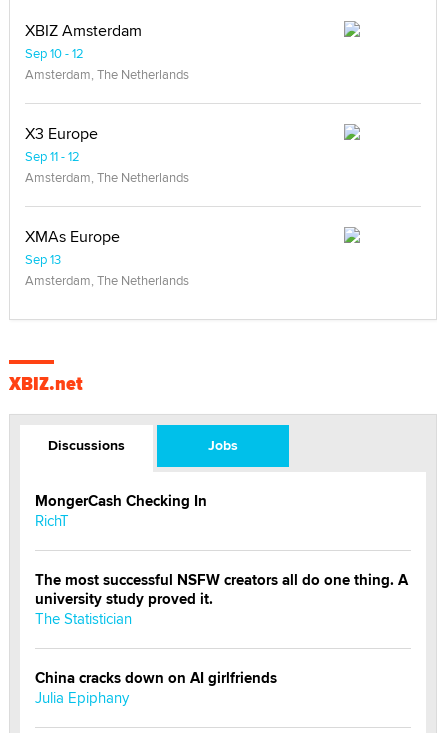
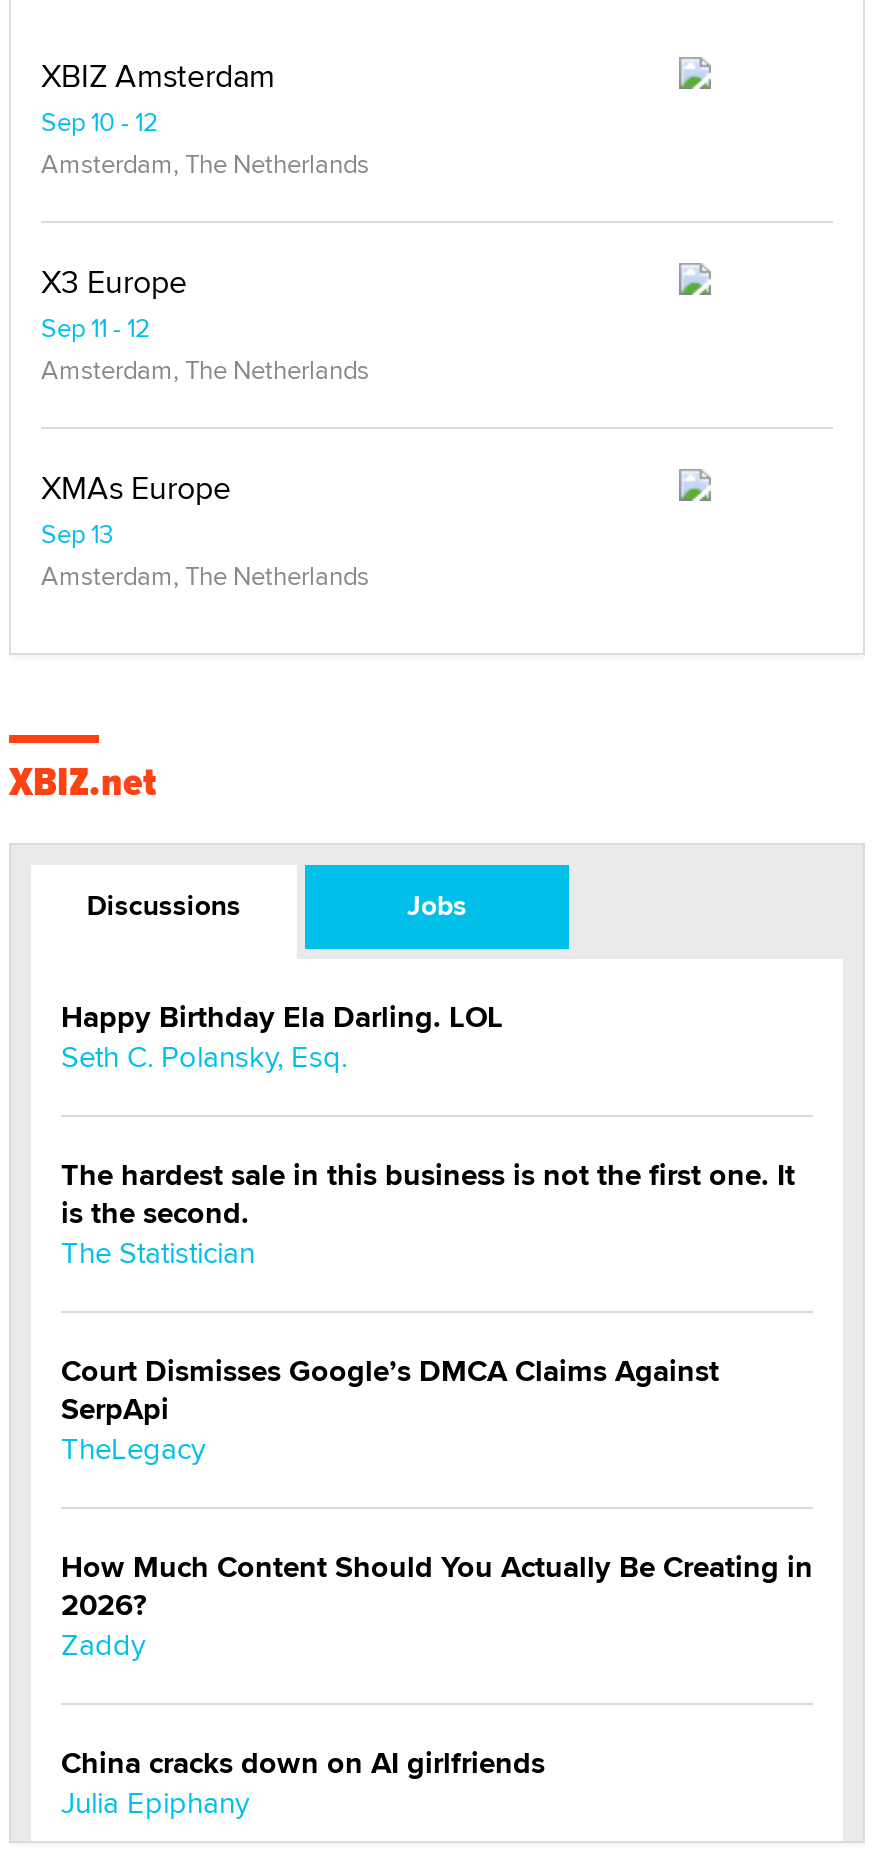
- MongerCash Checking In
- RichT
+ Happy Birthday Ela Darling. LOL
+ Seth C. Polansky, Esq.

- The most successful NSFW creators all do one thing. A
- university study proved it.
+ The hardest sale in this business is not the first one. It
+ is the second.

+ Court Dismisses Google’s DMCA Claims Against
+ SerpApi
+ TheLegacy
+ How Much Content Should You Actually Be Creating in
+ 2026?
+ Zaddy
